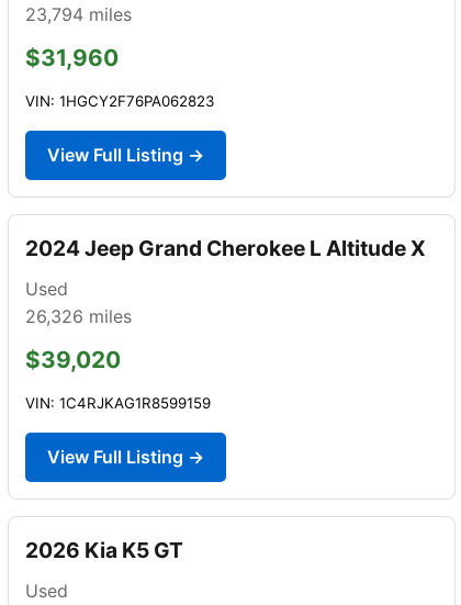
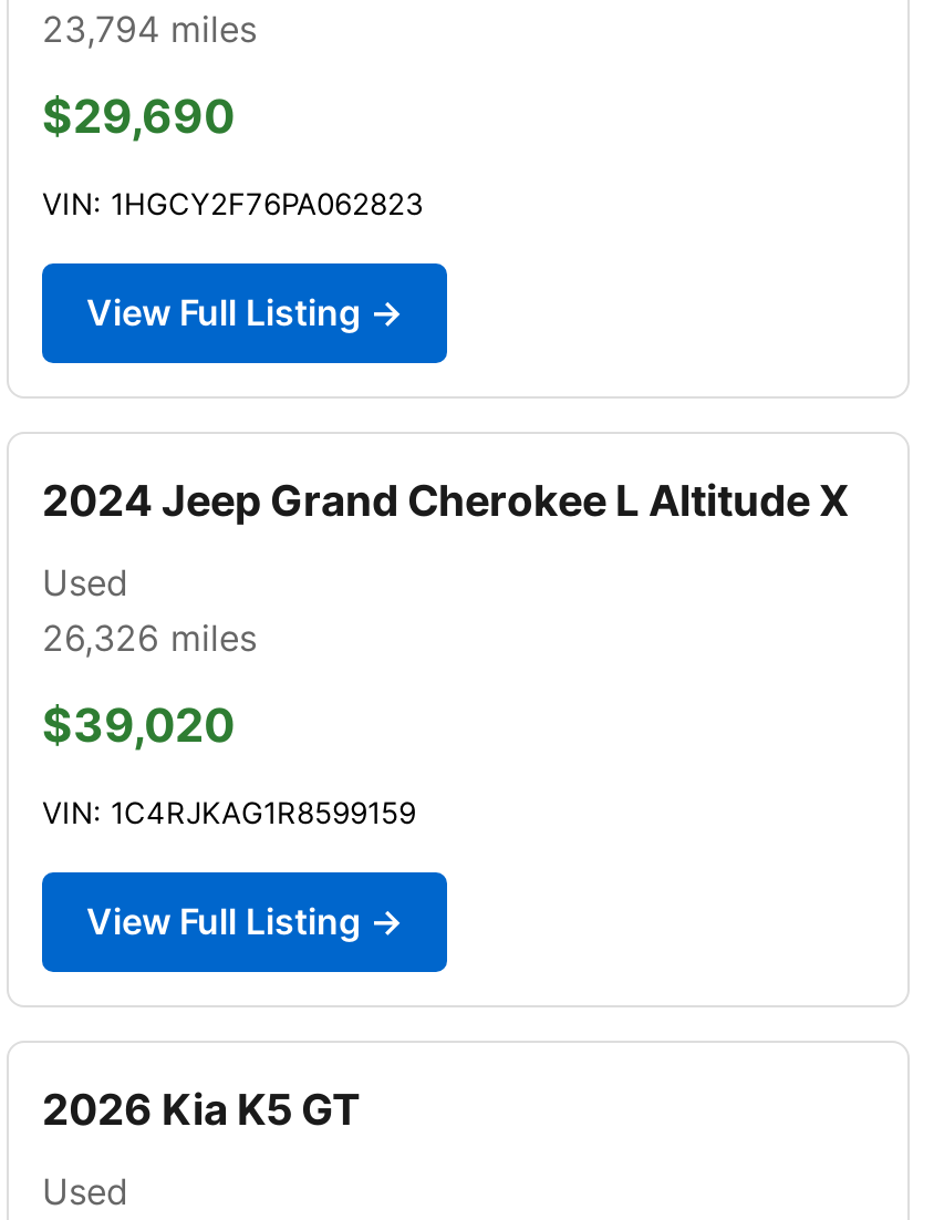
- $31,960
+ $29,690
